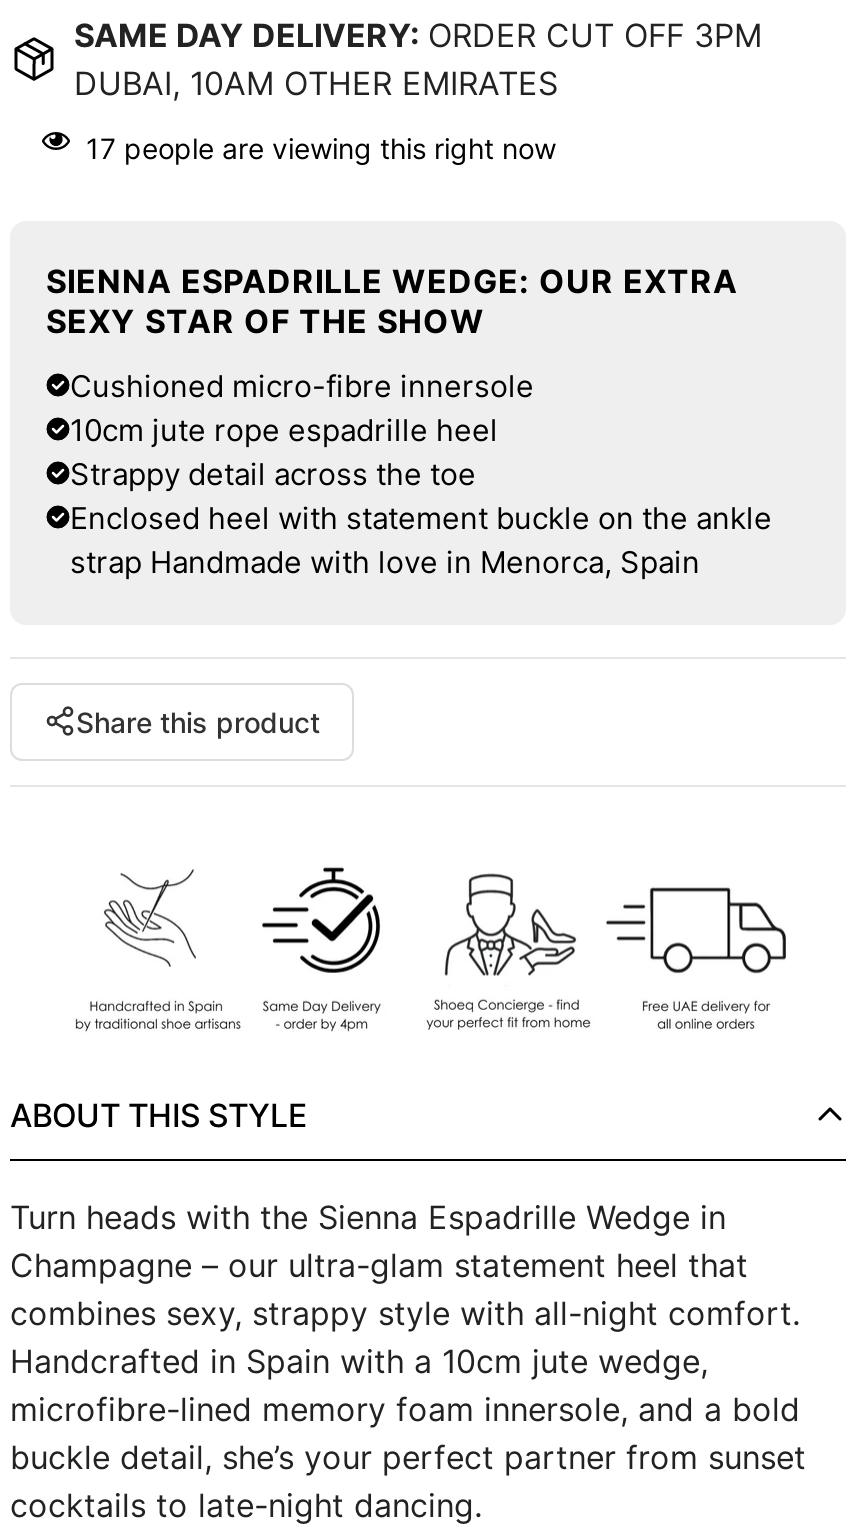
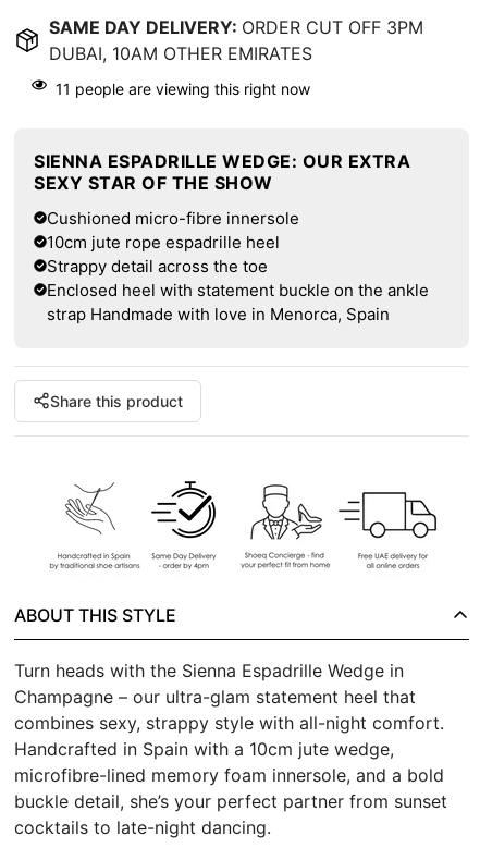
- 17 people are viewing this right now
+ 11 people are viewing this right now
